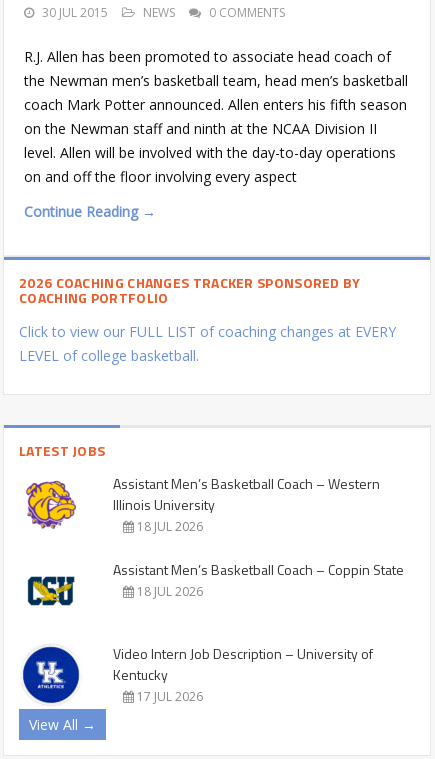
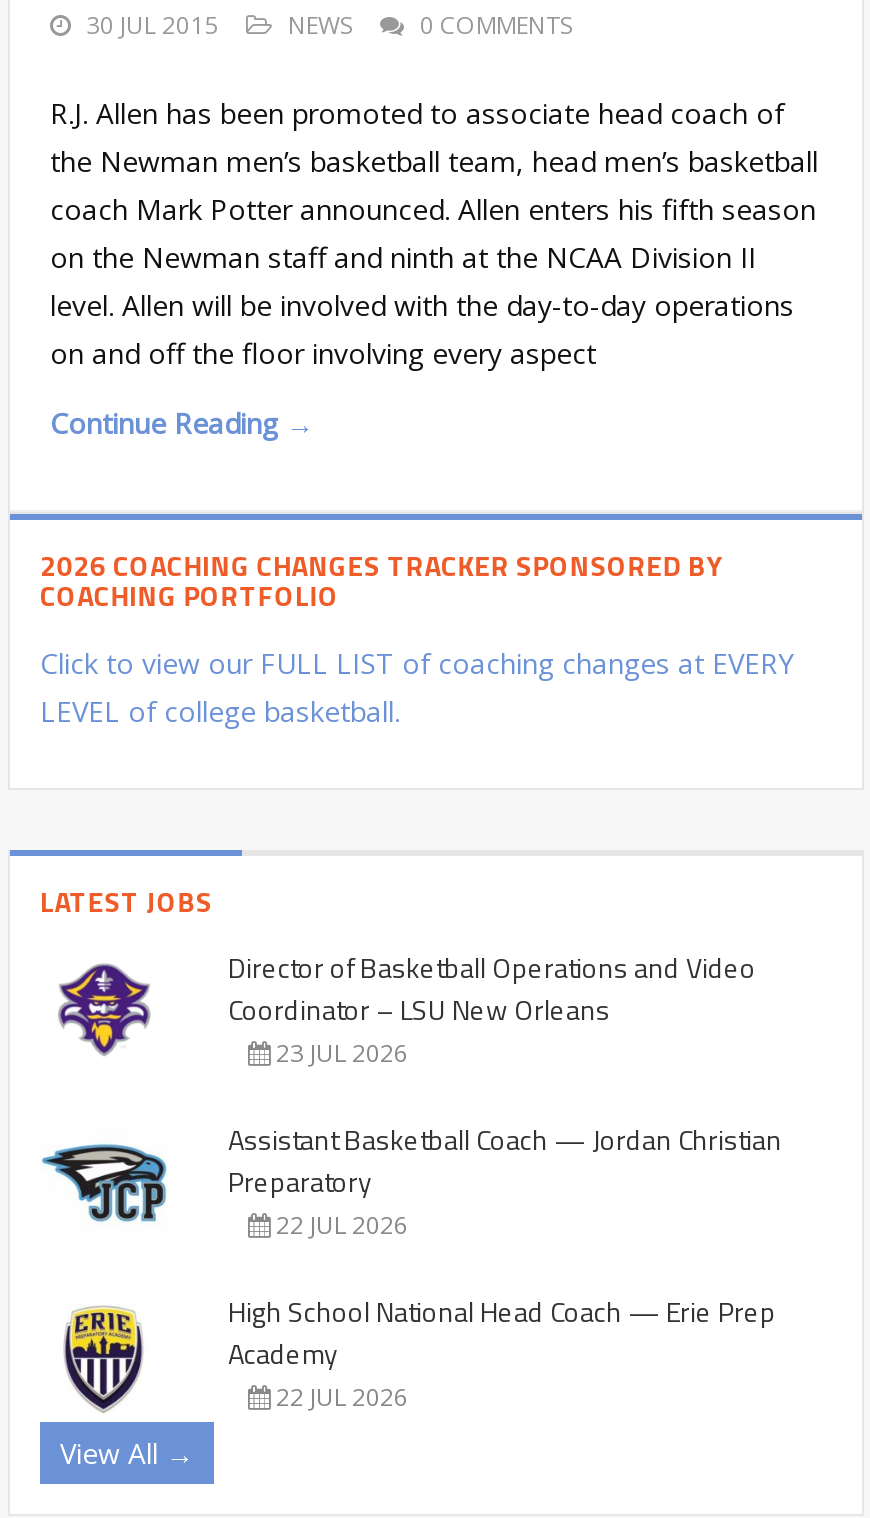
- [image]
- Assistant Men’s Basketball Coach – Western
- Illinois University
- 18 JUL 2026
+ [image]
+ Director of Basketball Operations and Video
+ Coordinator – LSU New Orleans
+ 23 JUL 2026

- [image]
- Assistant Men’s Basketball Coach – Coppin State
- 18 JUL 2026
+ [image]
+ Assistant Basketball Coach — Jordan Christian
+ Preparatory
+ 22 JUL 2026

- [image]
- Video Intern Job Description – University of
- Kentucky
- 17 JUL 2026
+ [image]
+ High School National Head Coach — Erie Prep
+ Academy
+ 22 JUL 2026
